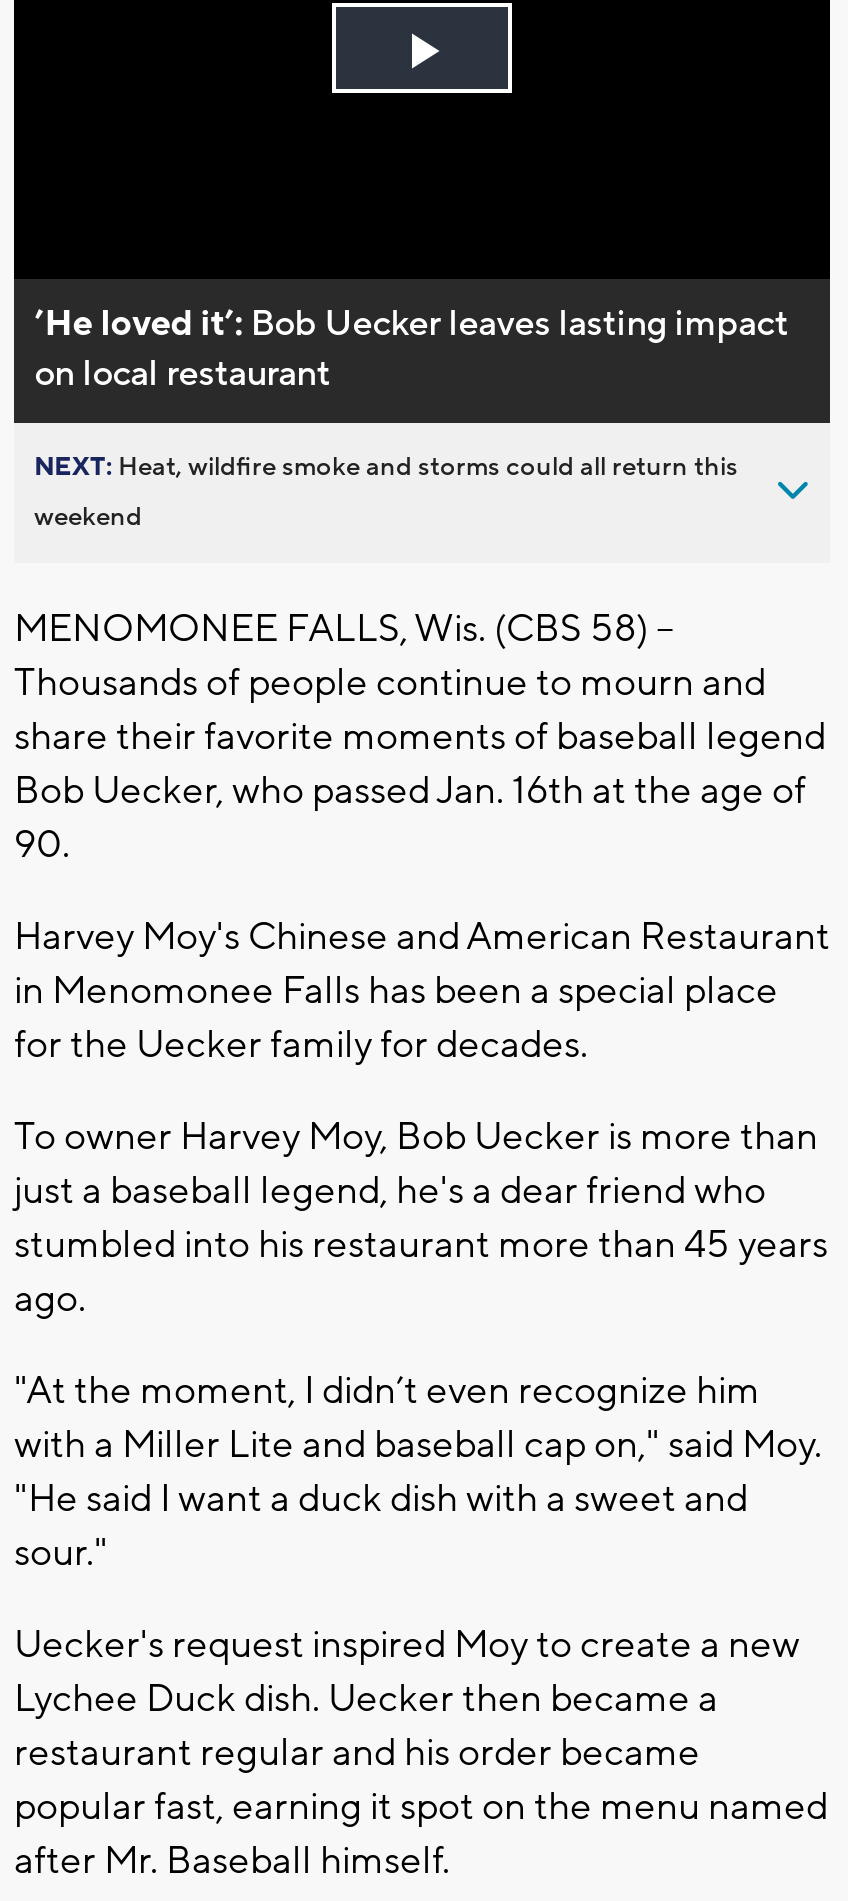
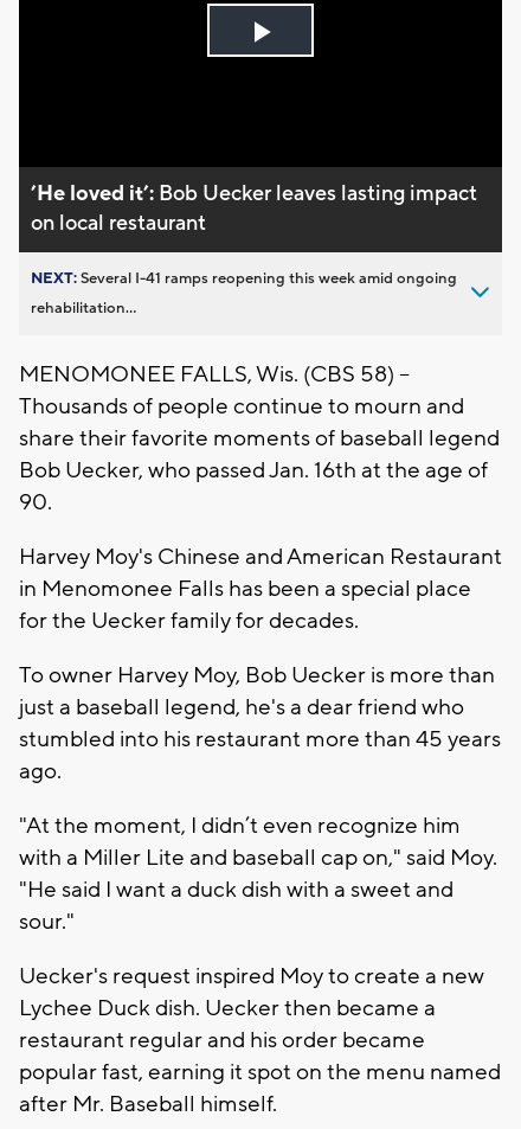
- NEXT: Heat, wildfire smoke and storms could all return this
+ NEXT: Several I-41 ramps reopening this week amid ongoing

- weekend
+ rehabilitation...
